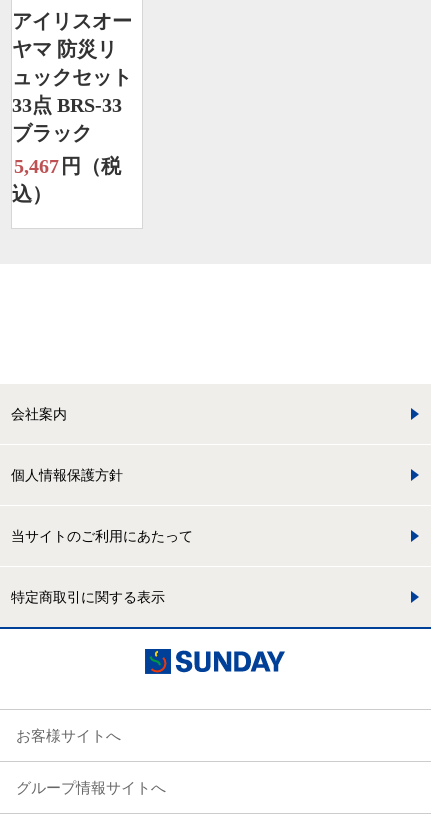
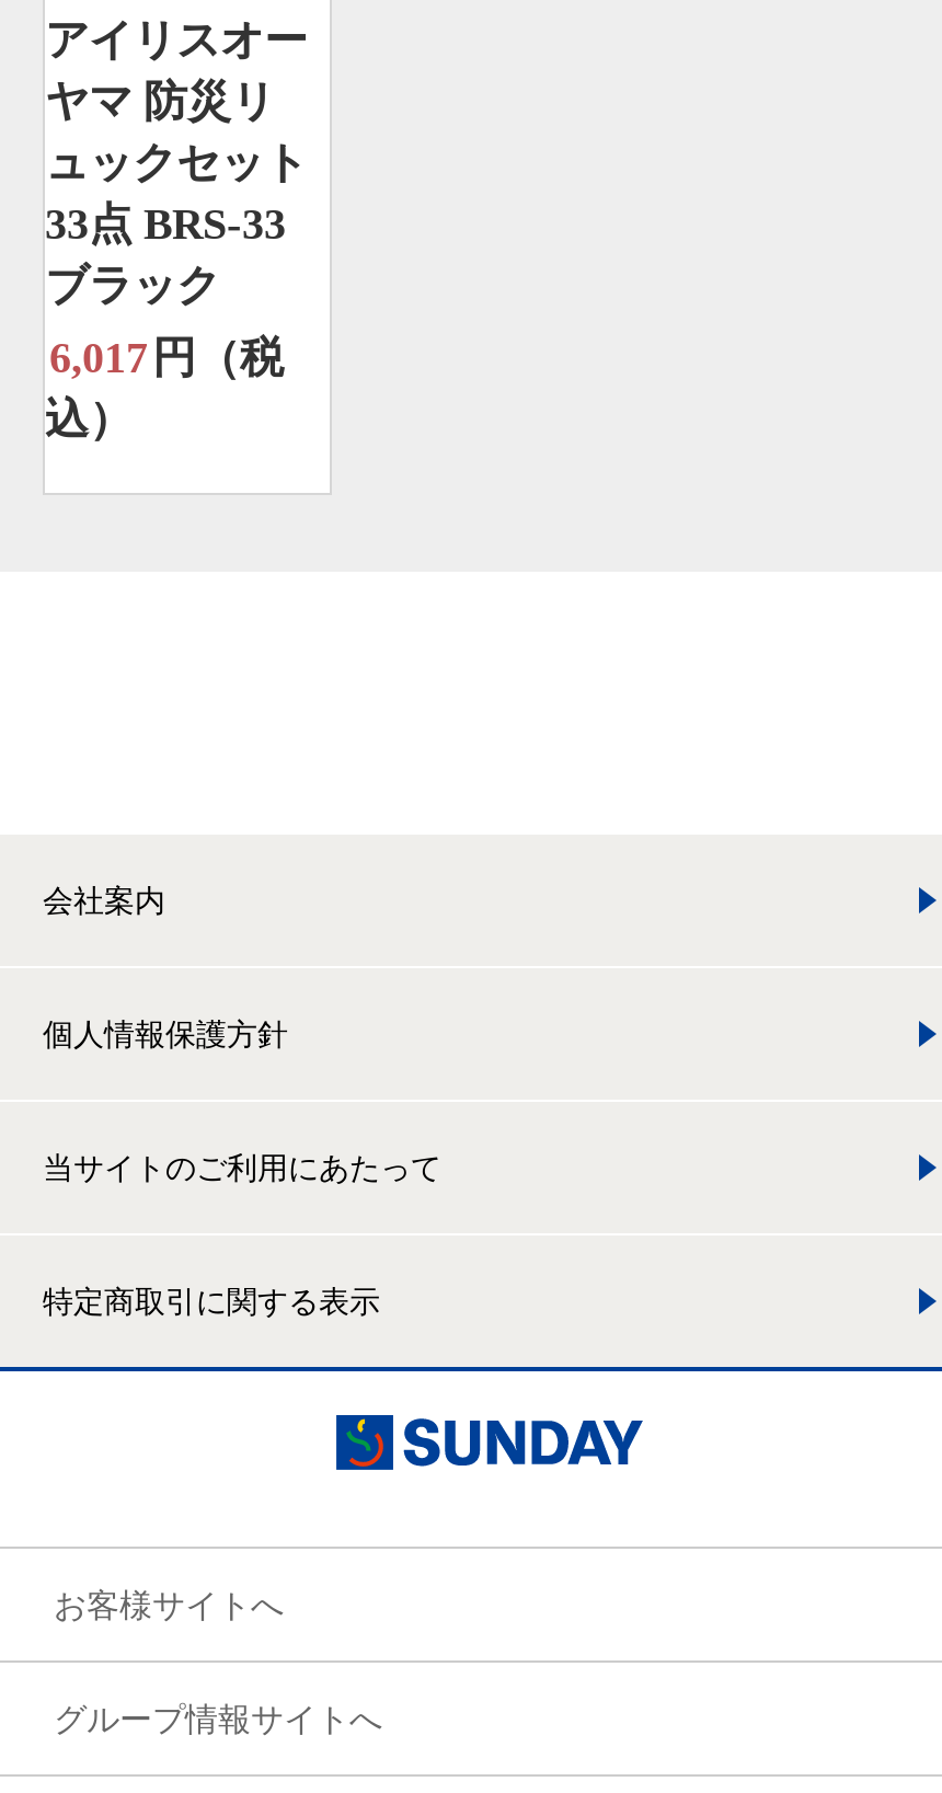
- 5,467 円（税
+ 6,017 円（税
